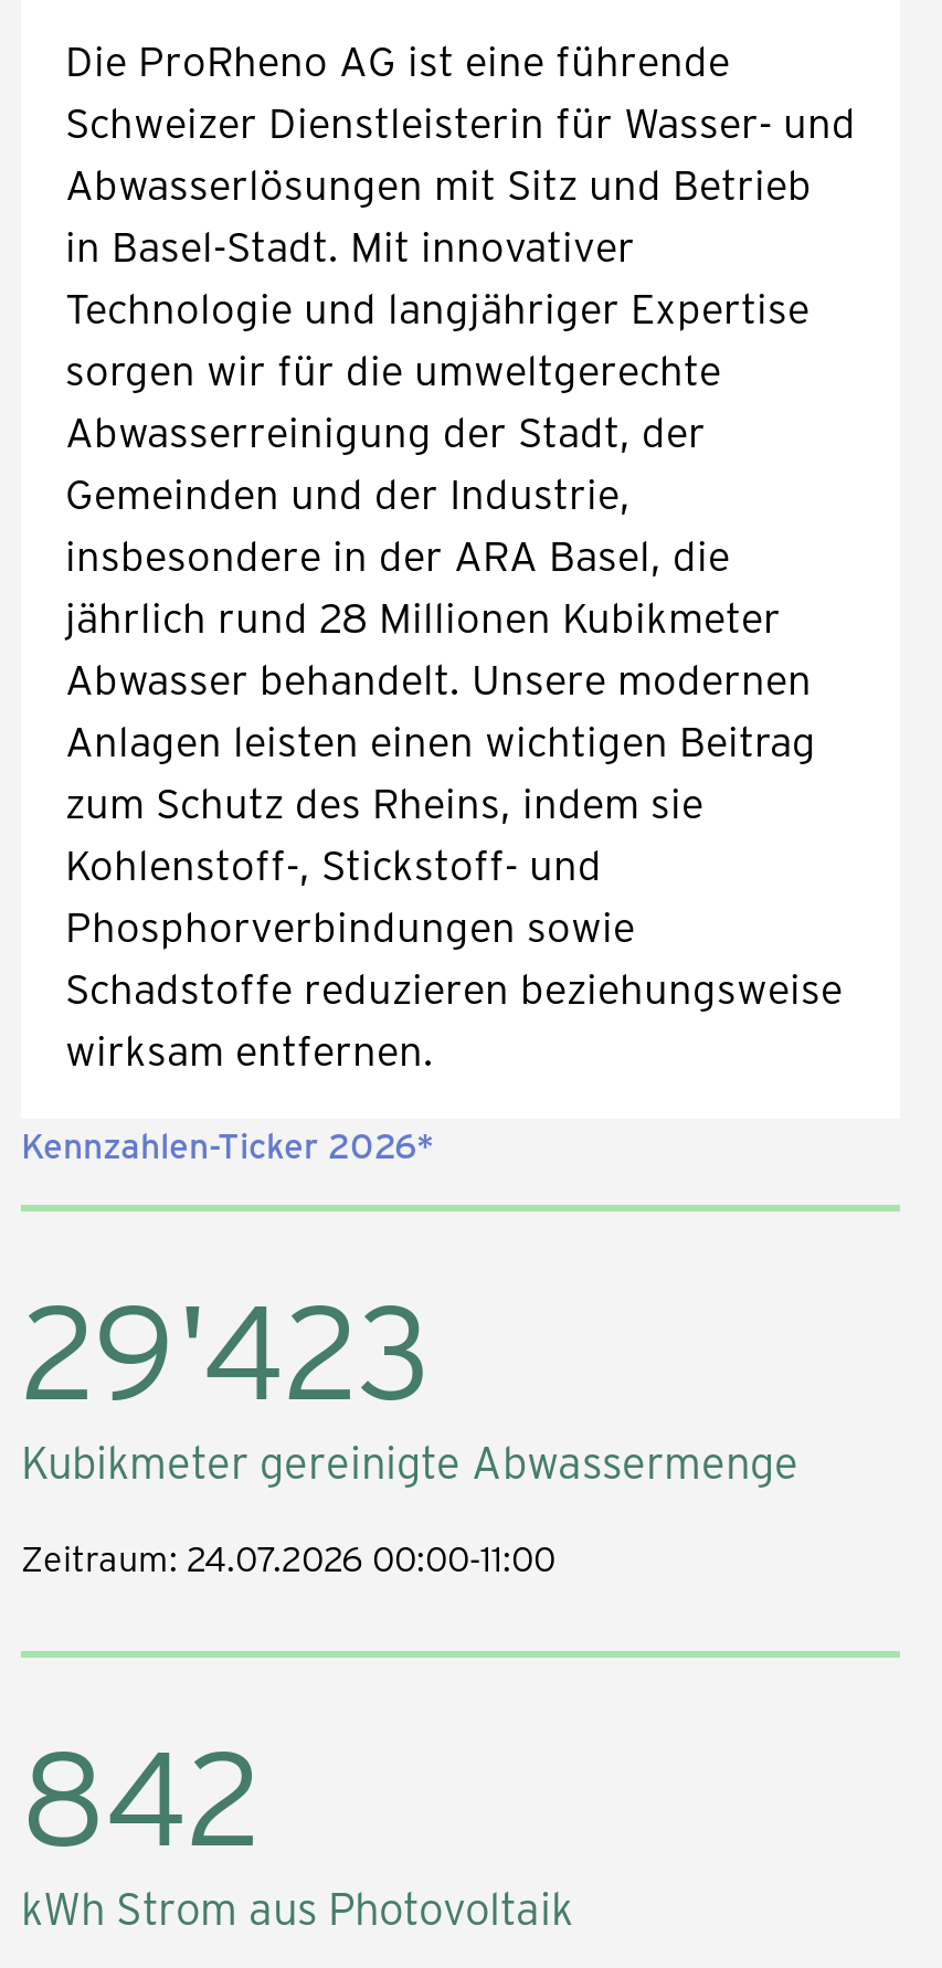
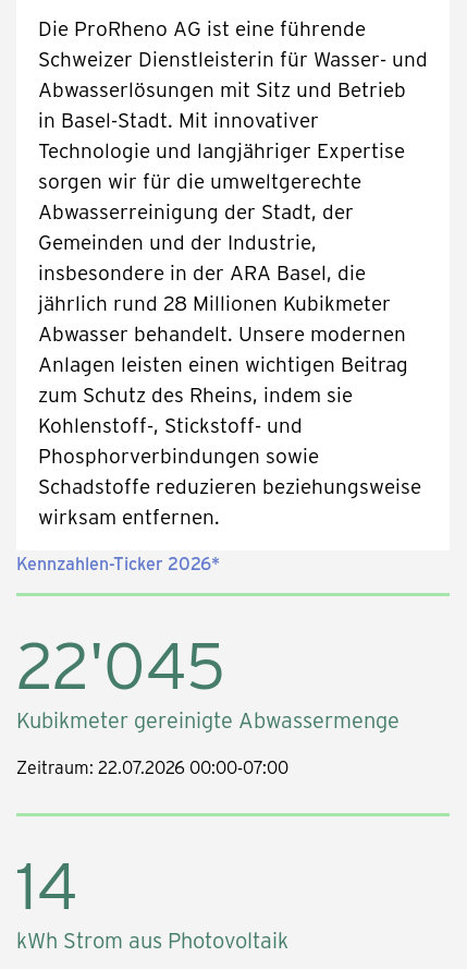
- 29'423
+ 22'045

- Zeitraum: 24.07.2026 00:00-11:00
+ Zeitraum: 22.07.2026 00:00-07:00

- 842
+ 14
